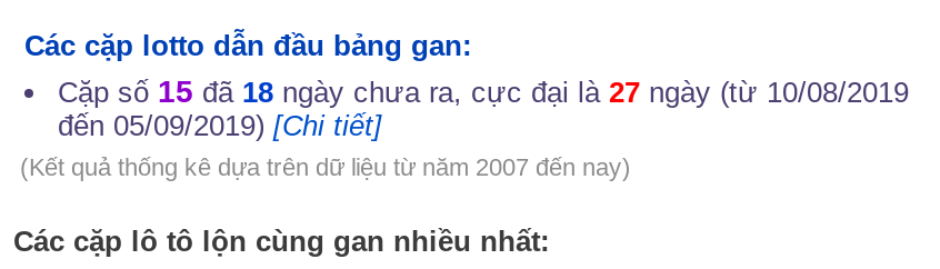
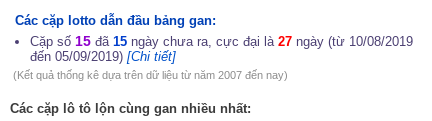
- Cặp số 15 đã 18 ngày chưa ra, cực đại là 27 ngày (từ 10/08/2019
+ Cặp số 15 đã 15 ngày chưa ra, cực đại là 27 ngày (từ 10/08/2019
